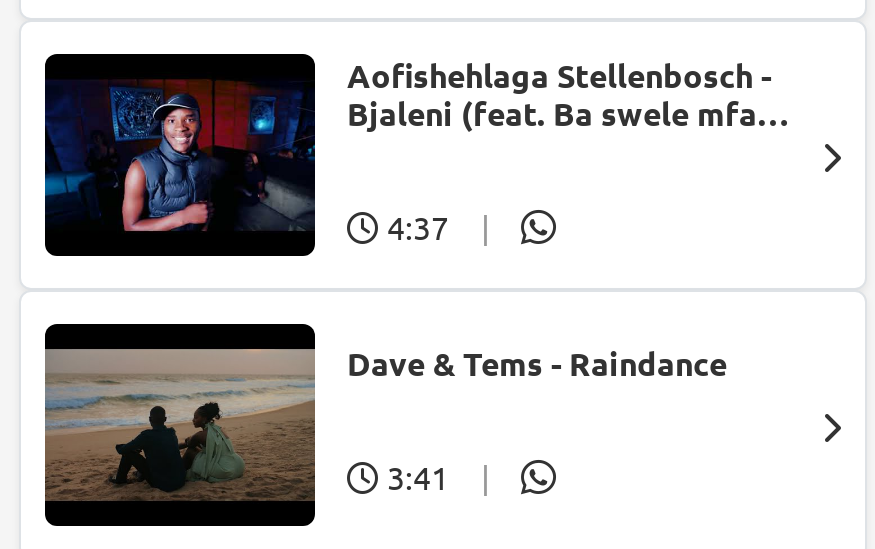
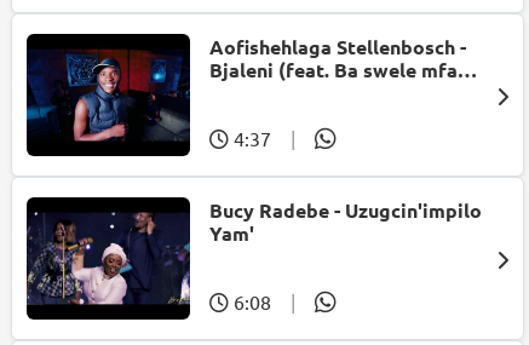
- [image]
- Dave & Tems - Raindance
+ [image]
+ Bucy Radebe - Uzugcin'impilo
+ Yam'

- 3:41
+ 6:08
